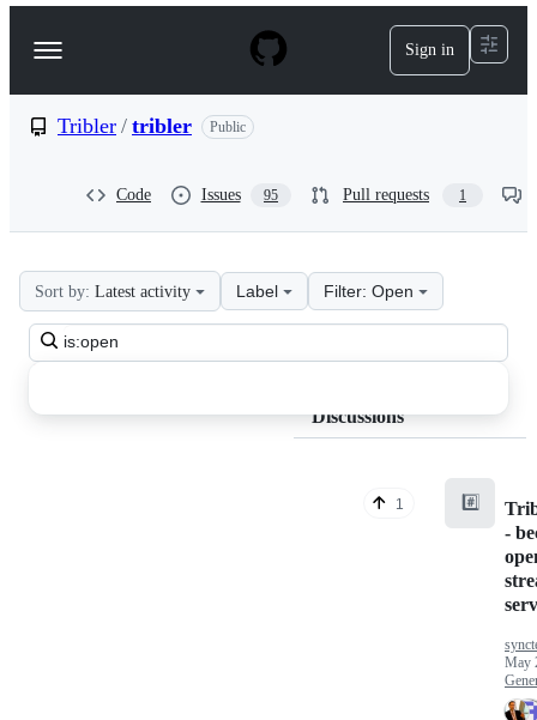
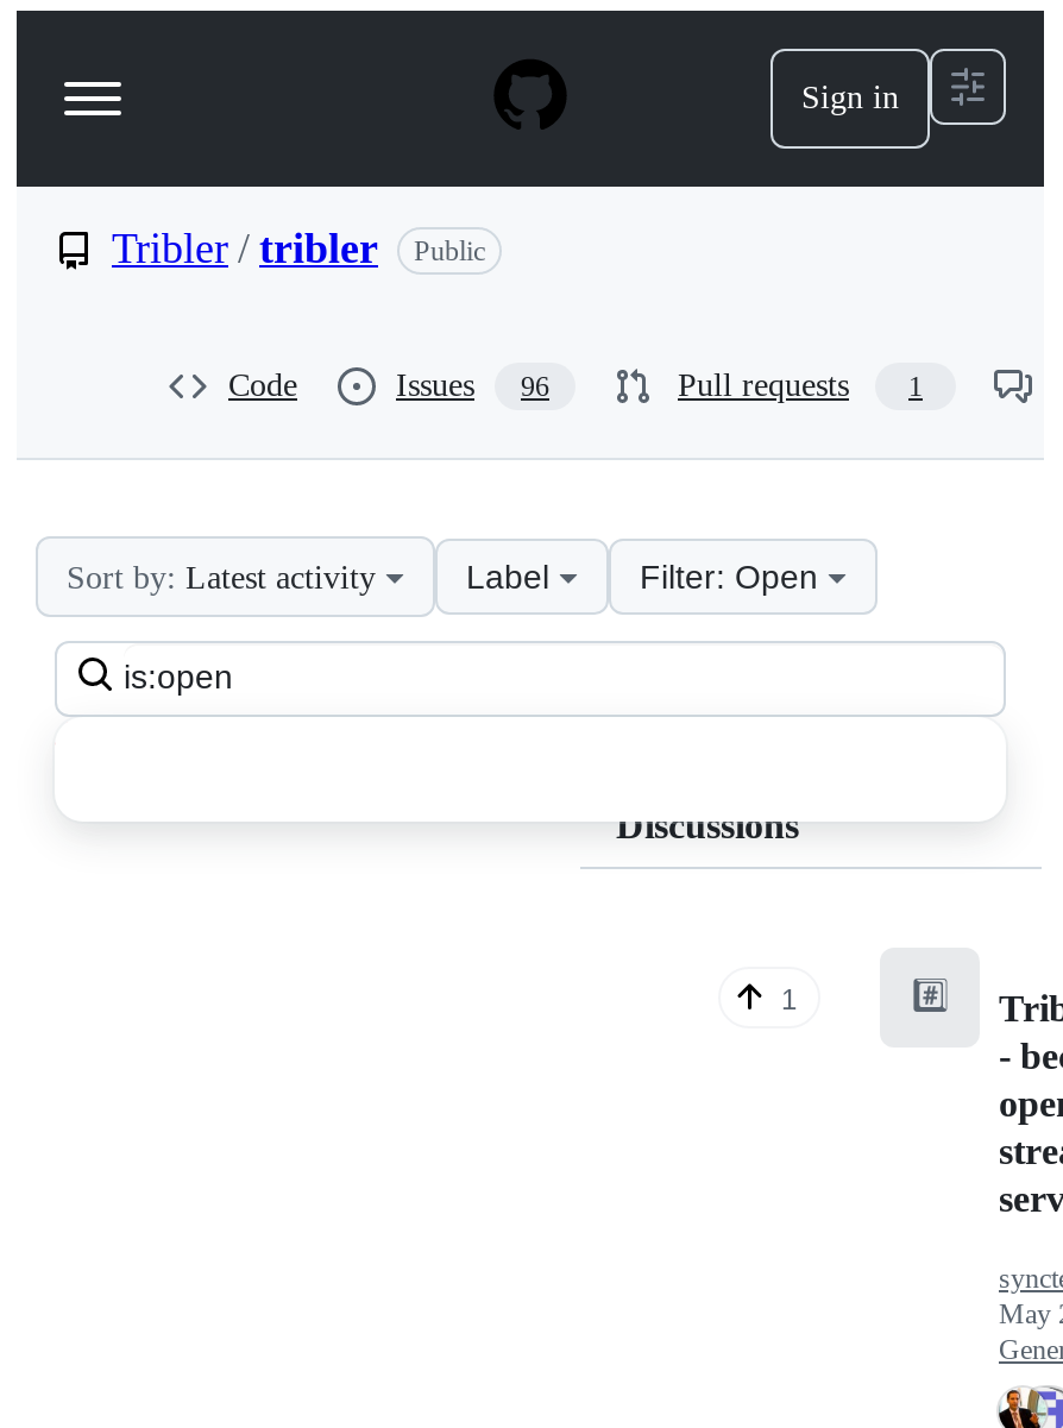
- Issues 95
+ Issues 96
